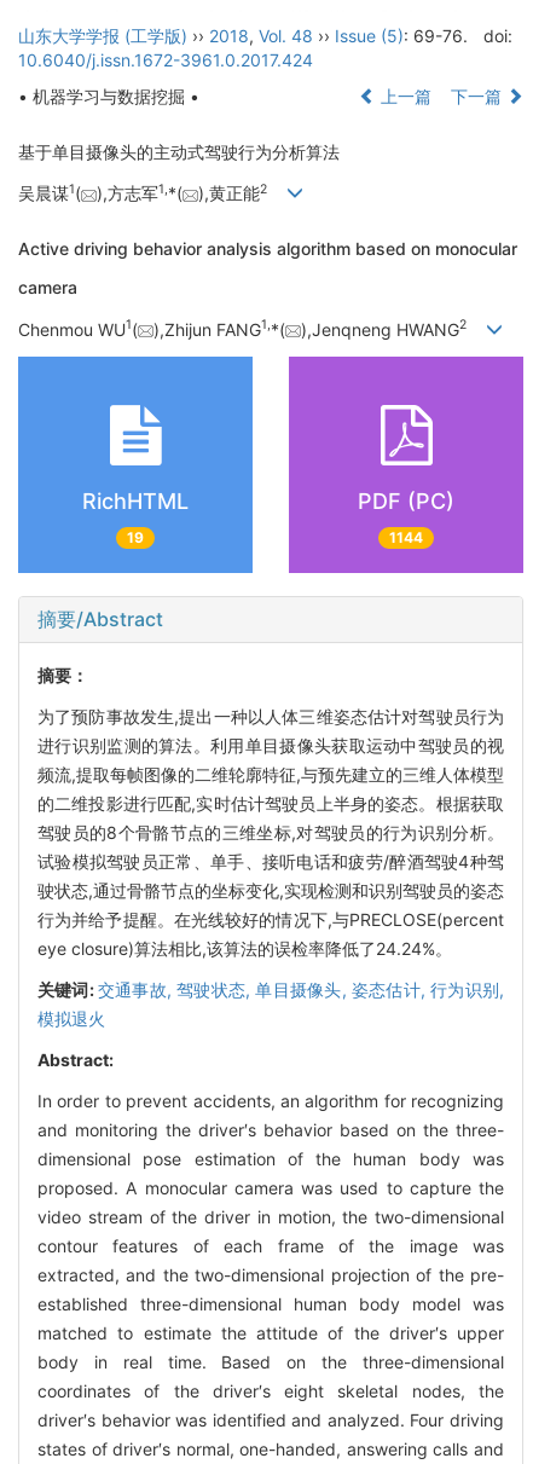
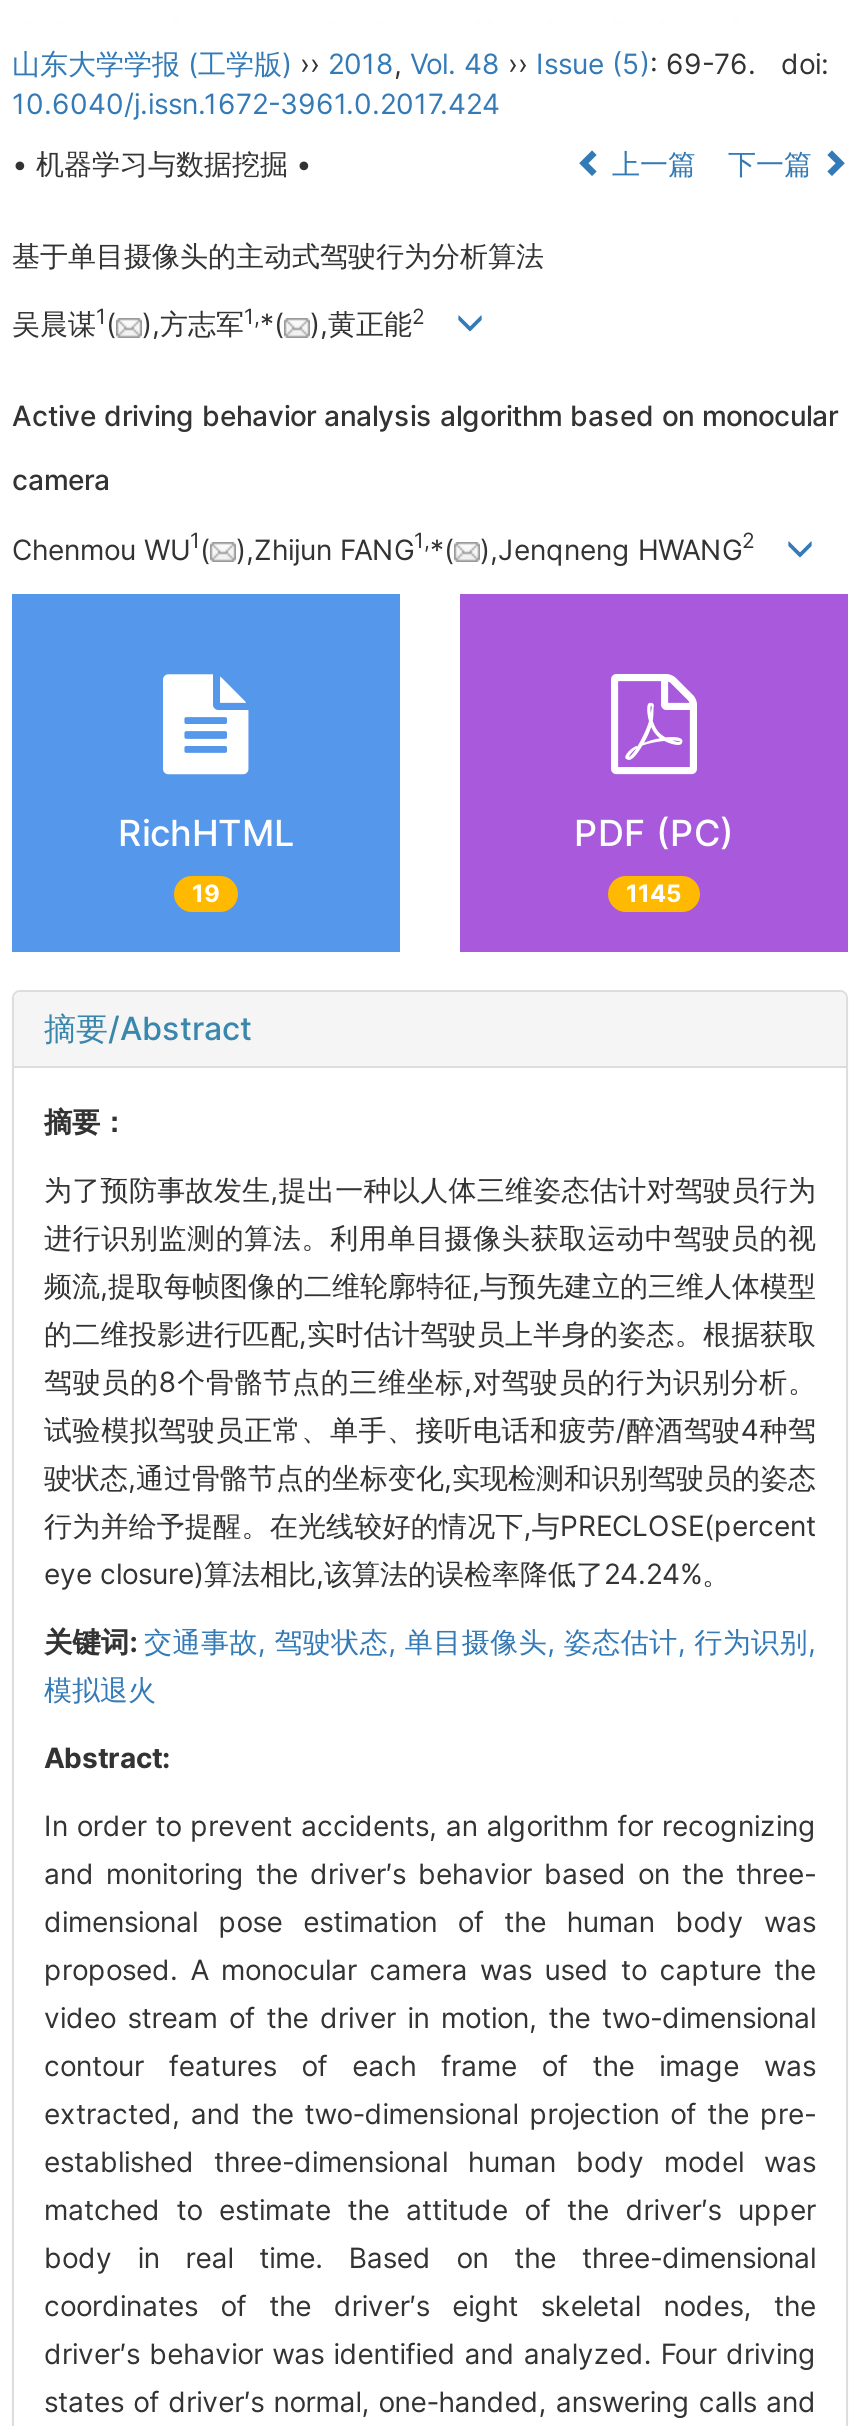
- 1144
+ 1145
